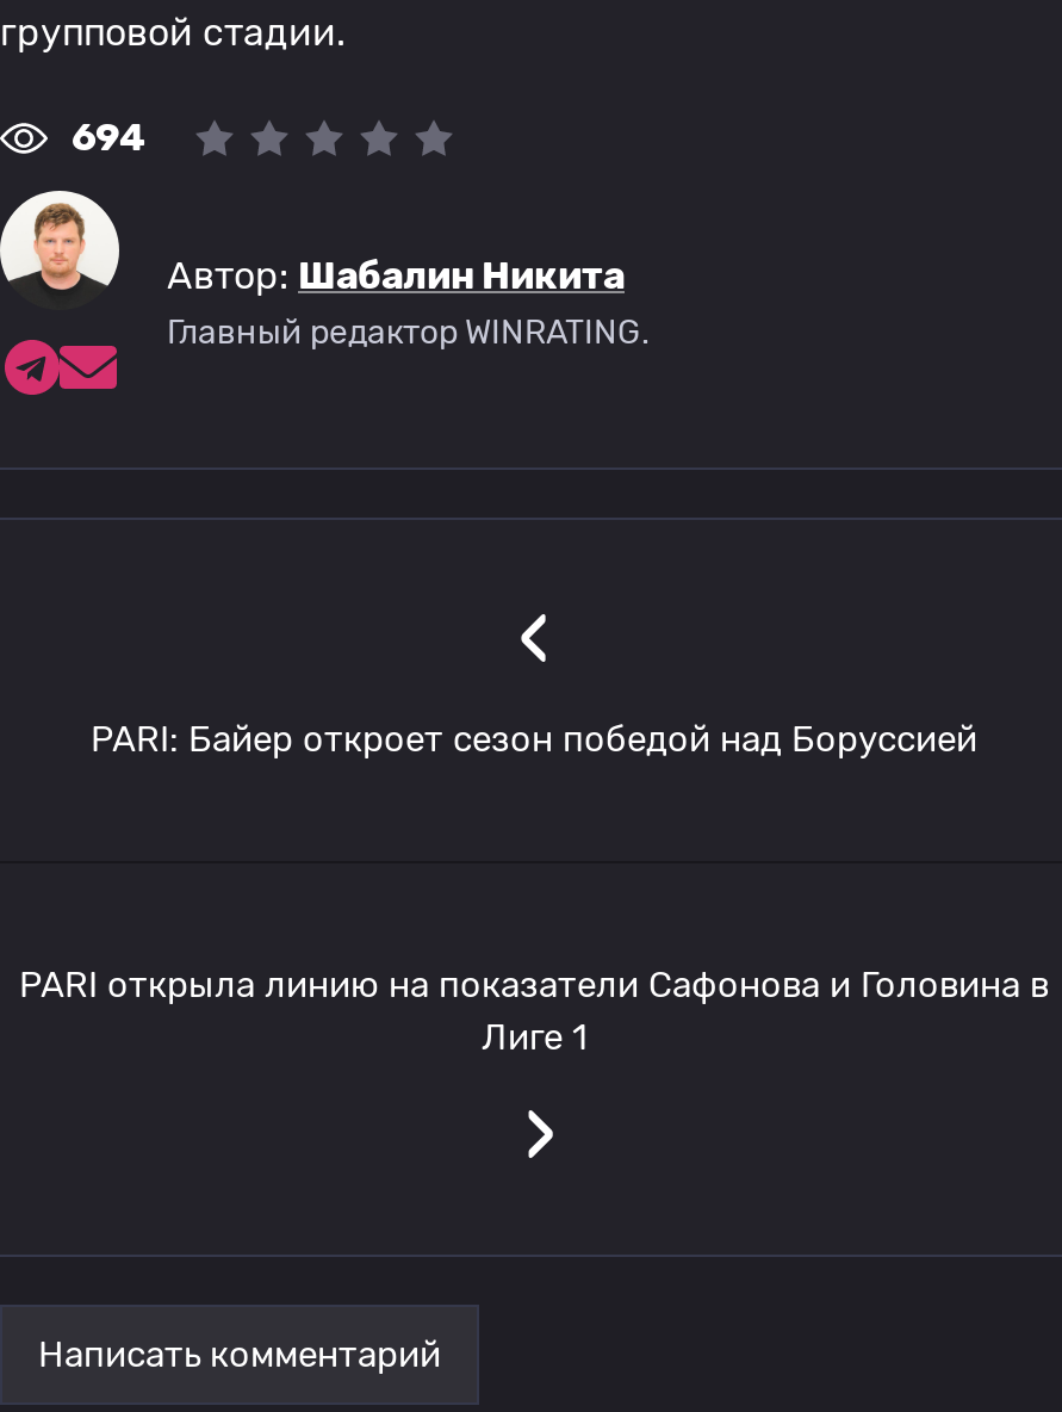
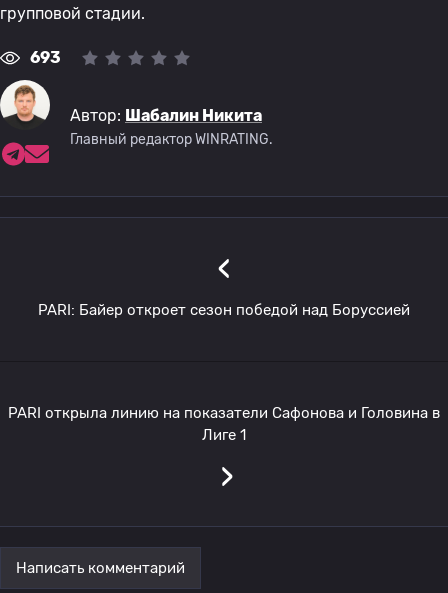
- 694
+ 693
